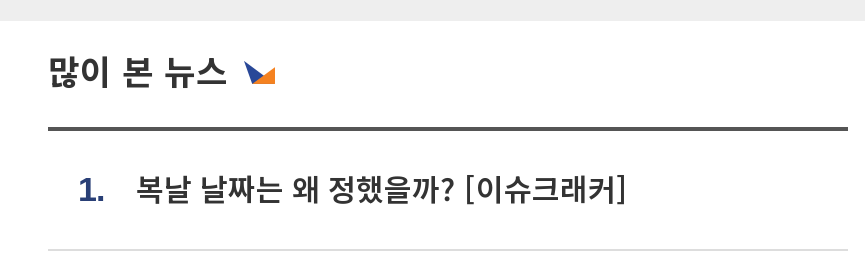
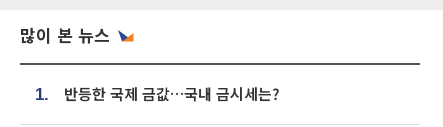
- 복날 날짜는 왜 정했을까? [이슈크래커]
+ 반등한 국제 금값…국내 금시세는?
